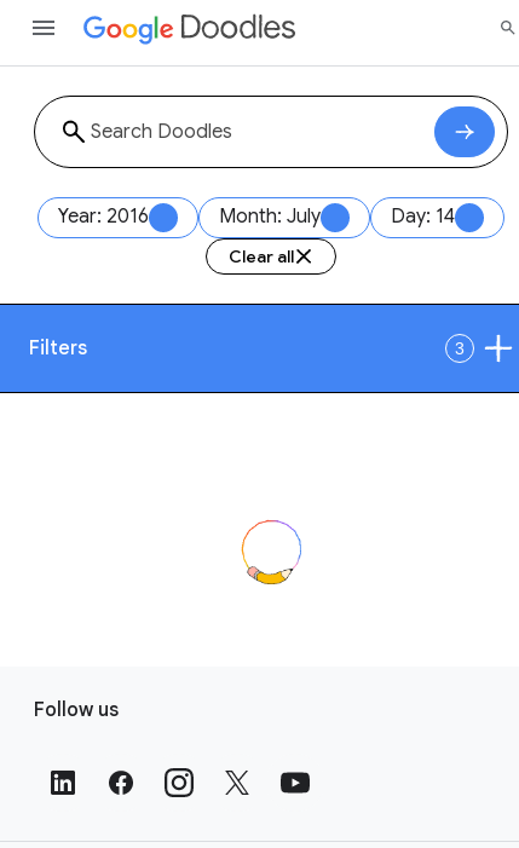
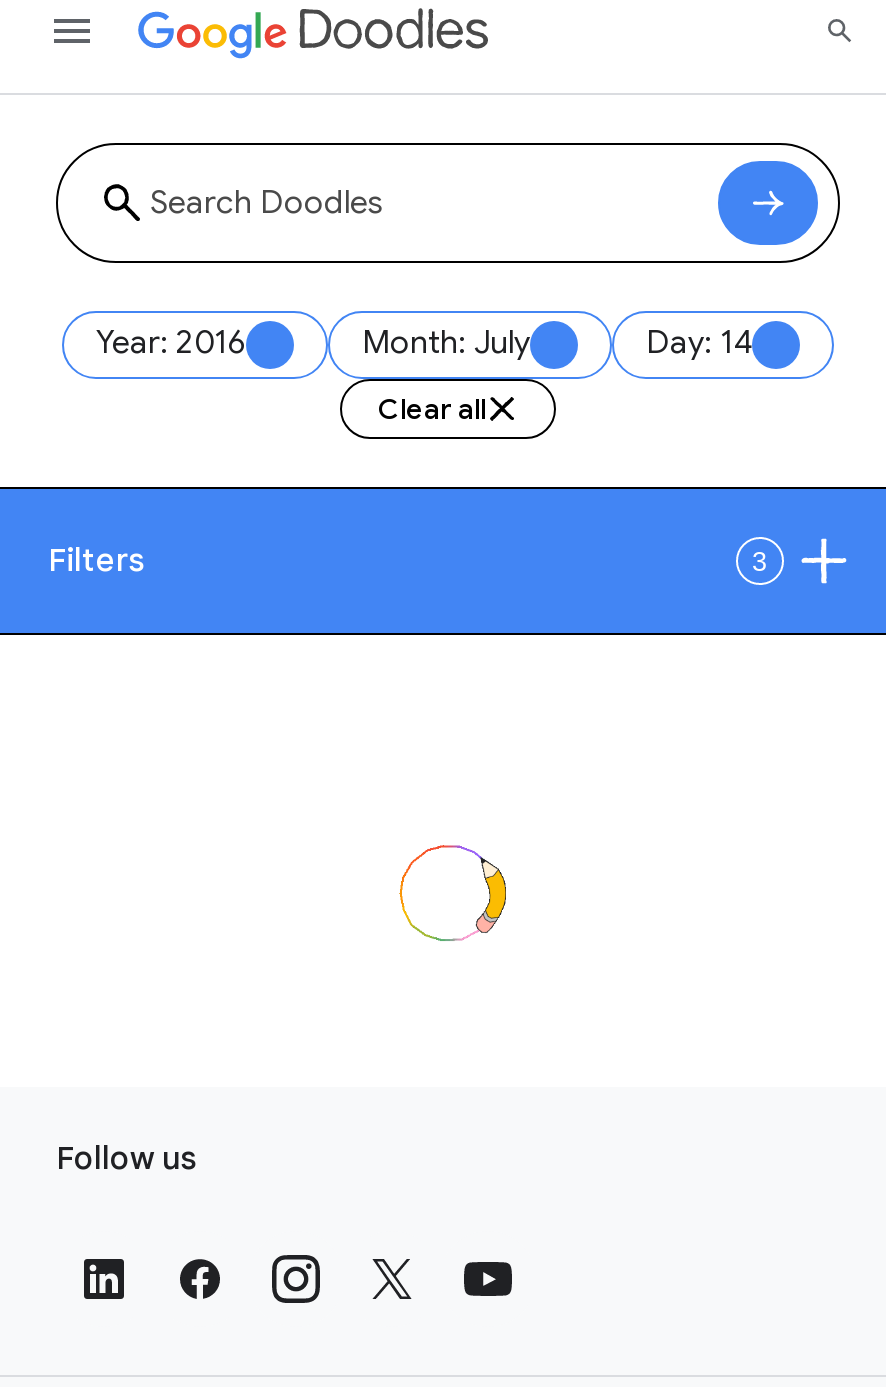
- [image]
+ [image]
